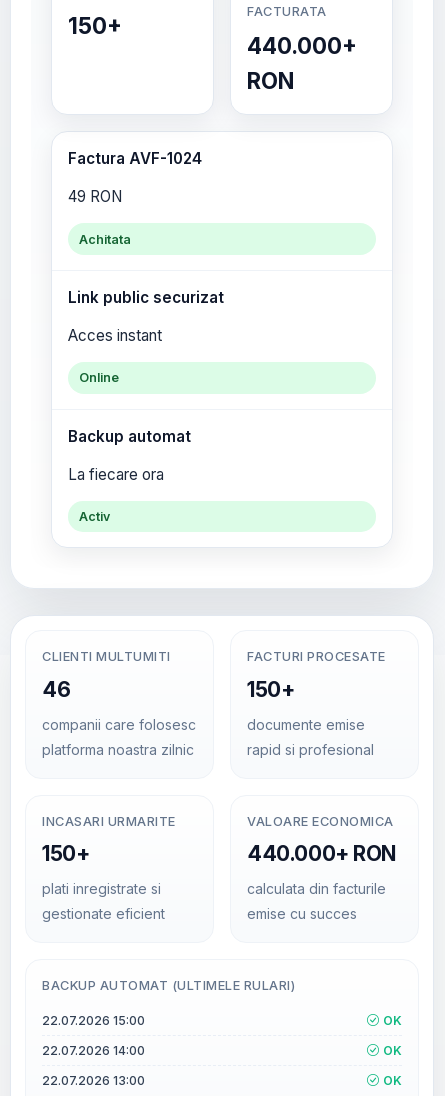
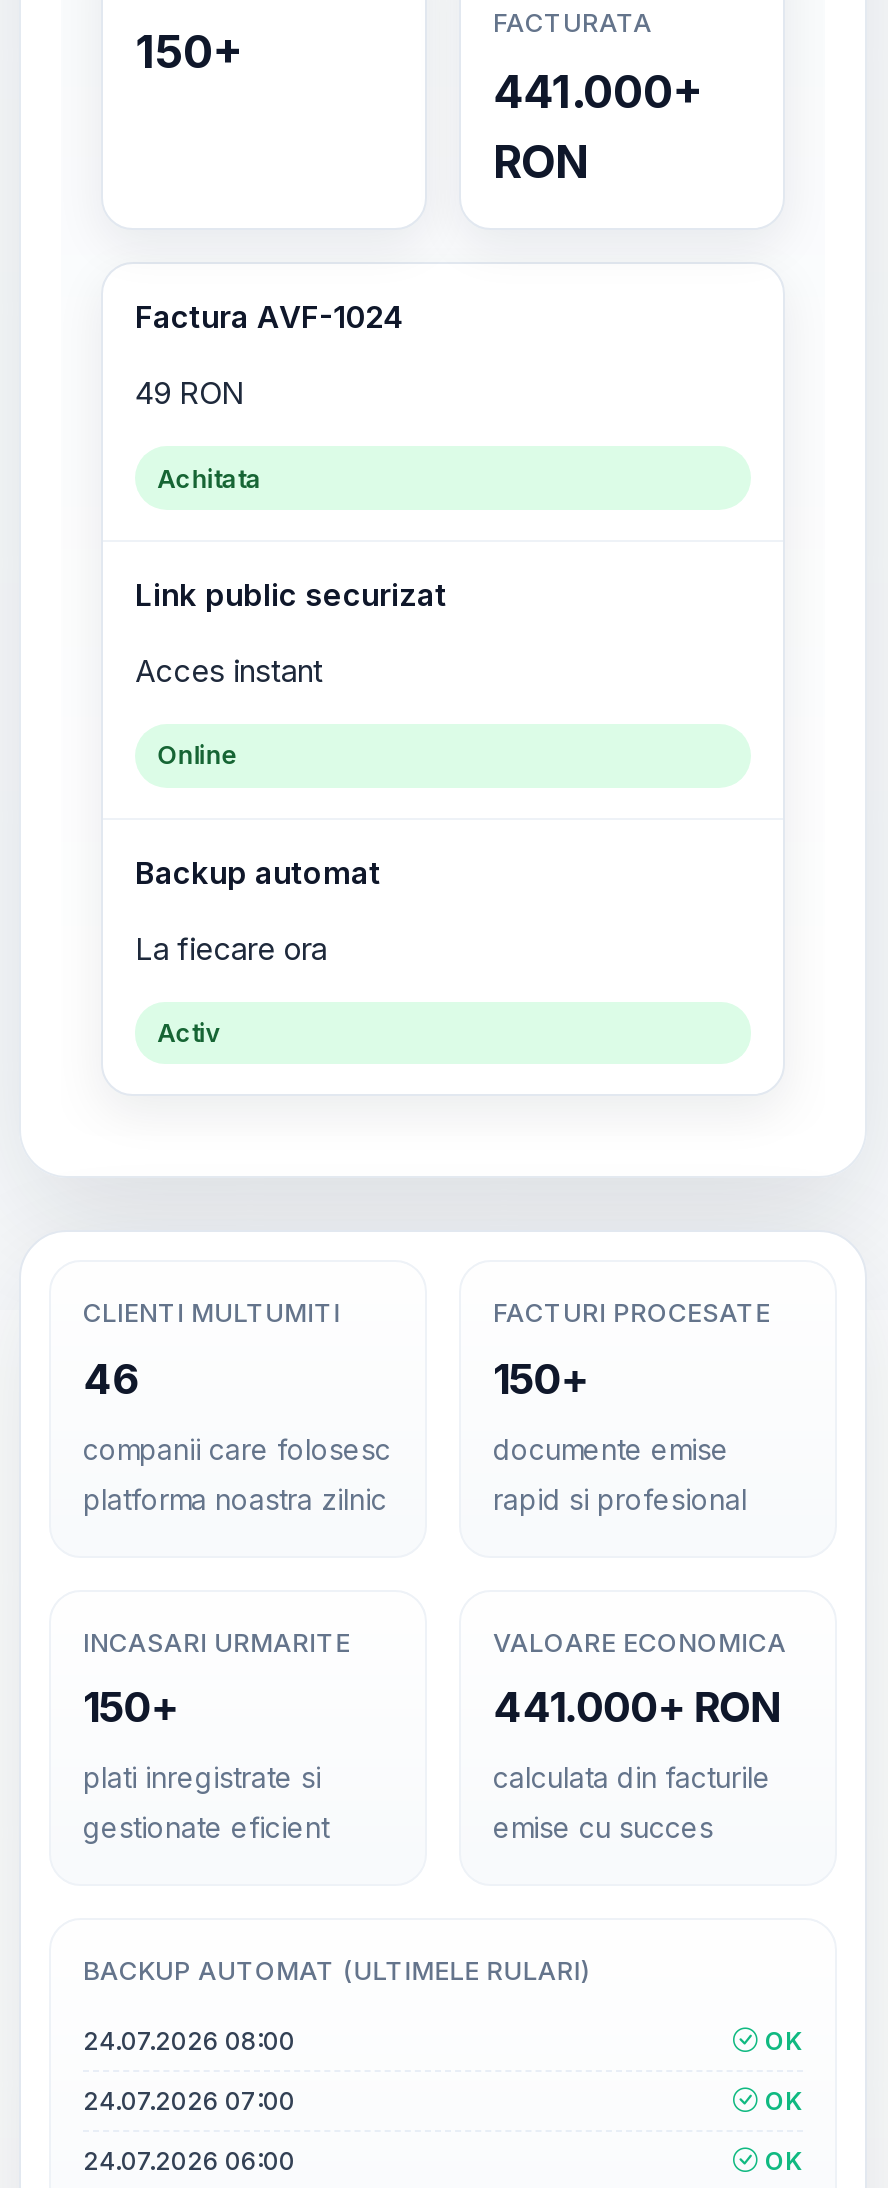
- 440.000+
+ 441.000+

- 440.000+ RON
+ 441.000+ RON

- 22.07.2026 15:00
+ 24.07.2026 08:00

- 22.07.2026 14:00
+ 24.07.2026 07:00

- 22.07.2026 13:00
+ 24.07.2026 06:00
